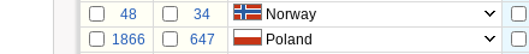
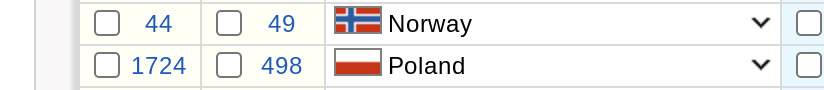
- 48
+ 44

- 34
+ 49

- 1866
+ 1724

- 647
+ 498
